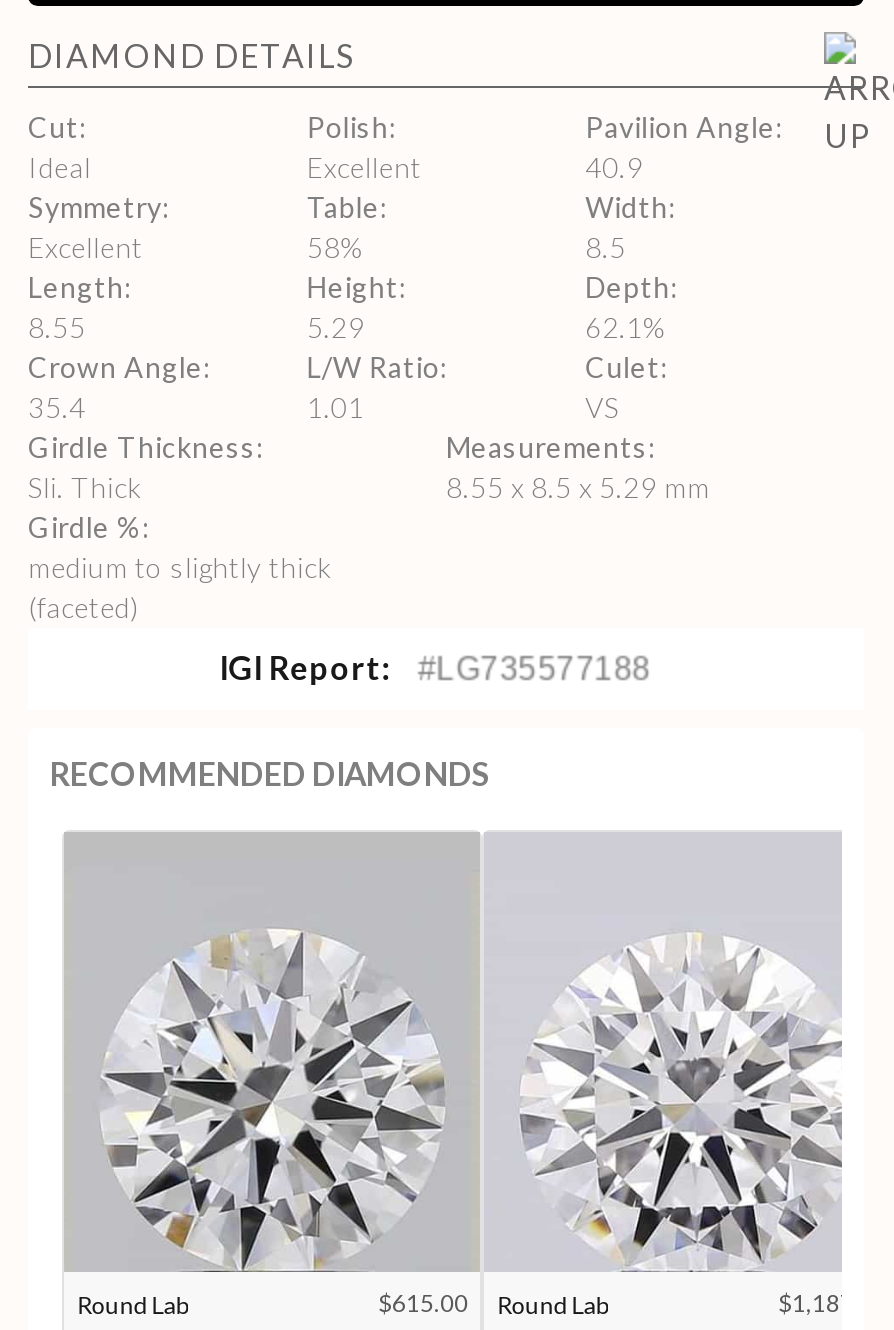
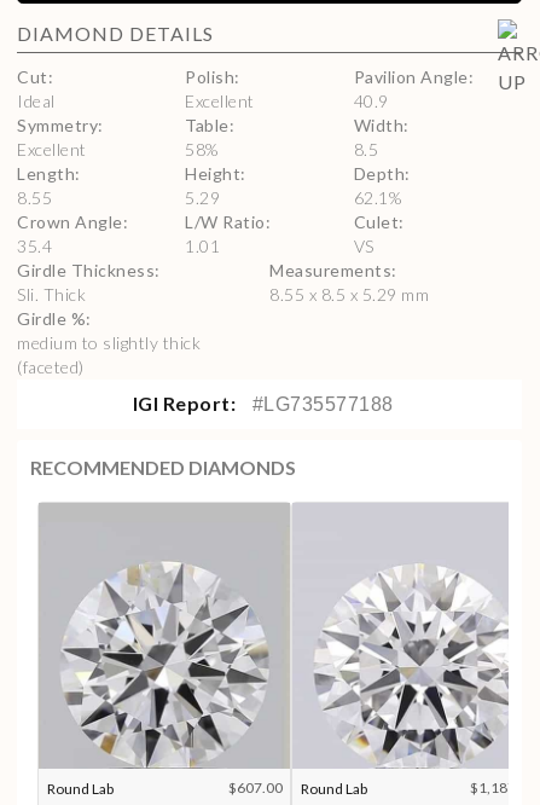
- $615.00 Round Lab
+ $607.00 Round Lab
